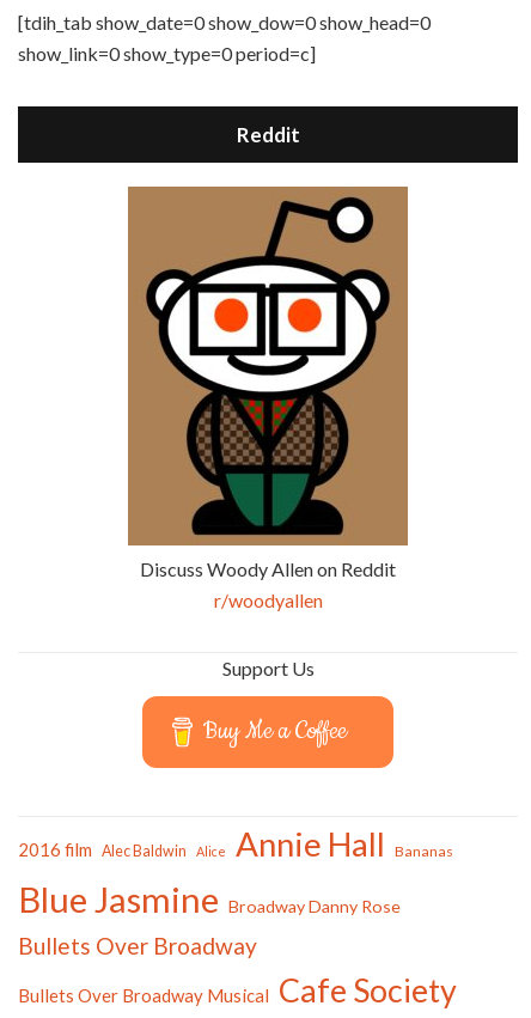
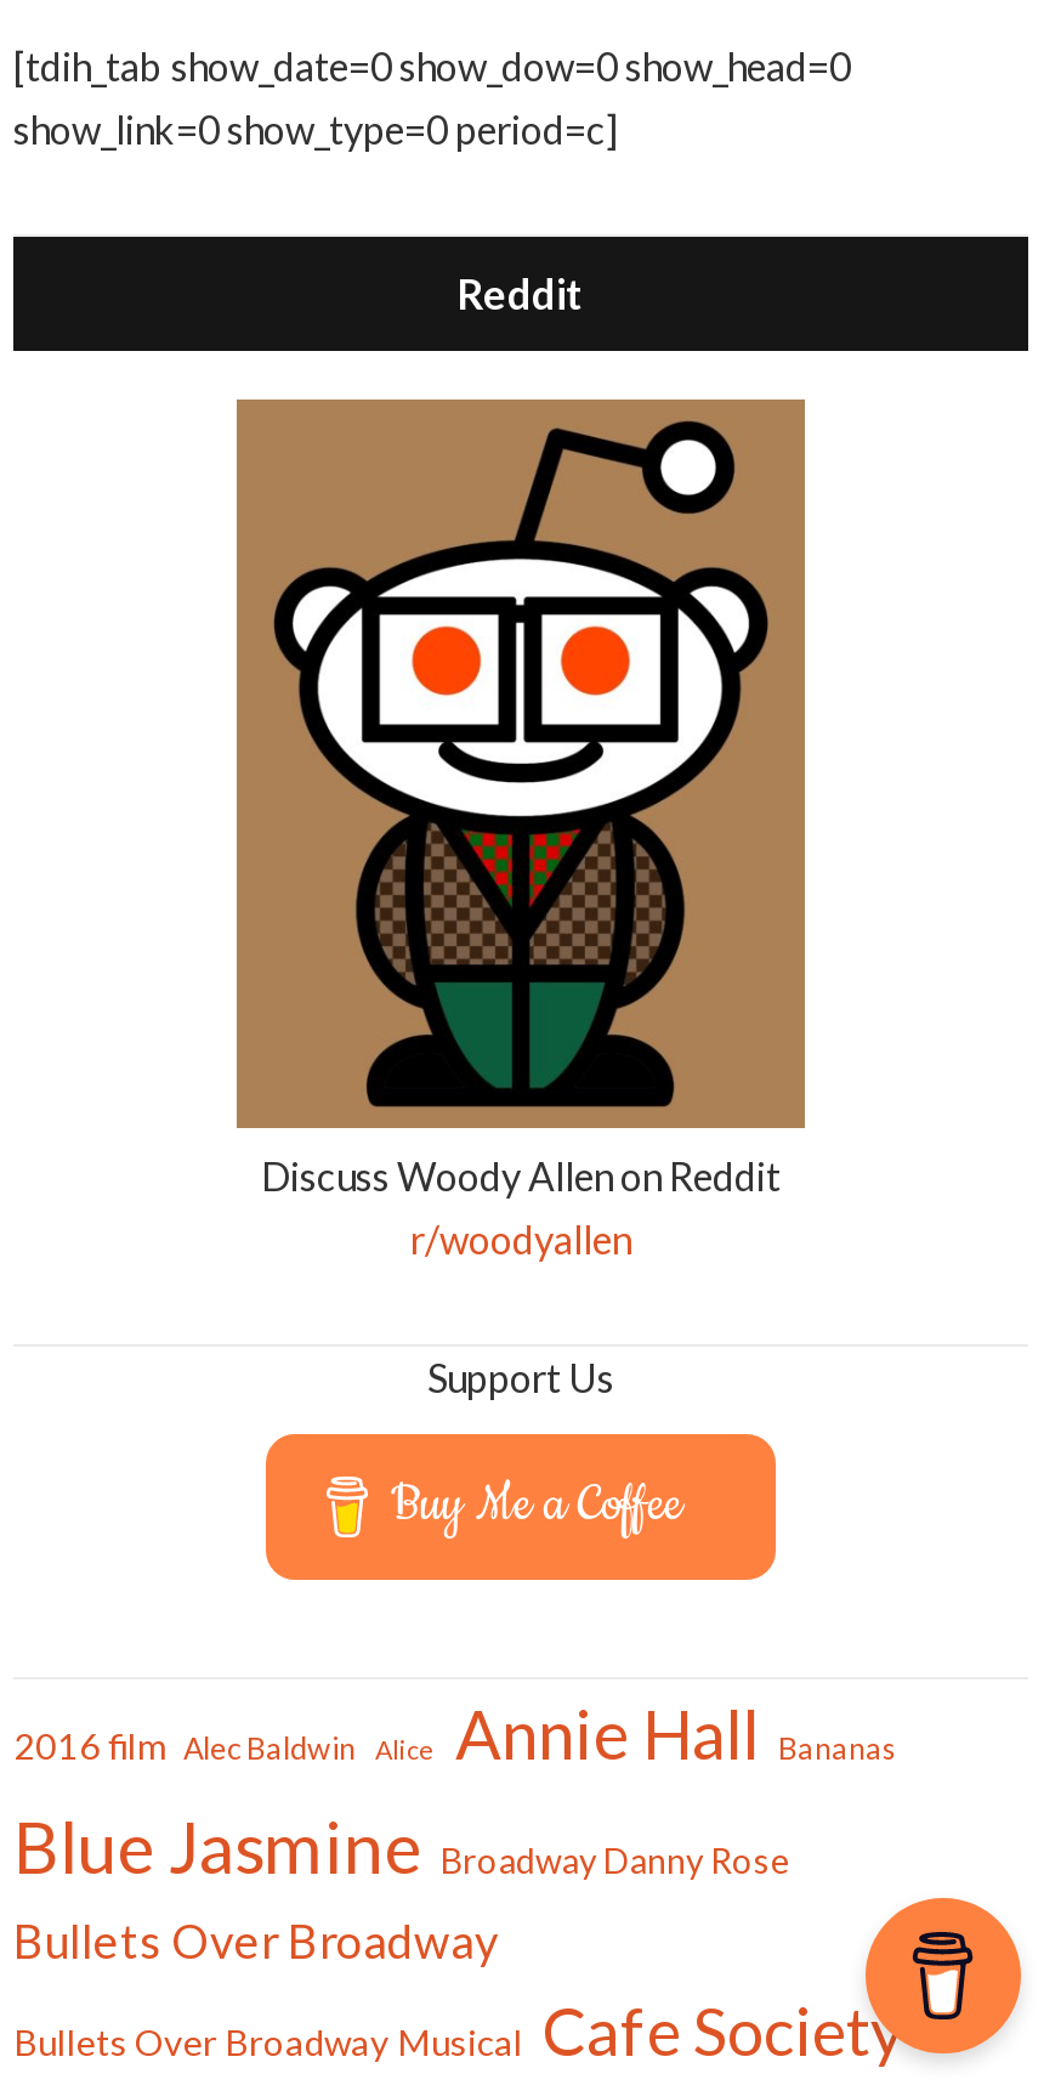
+ [image]
